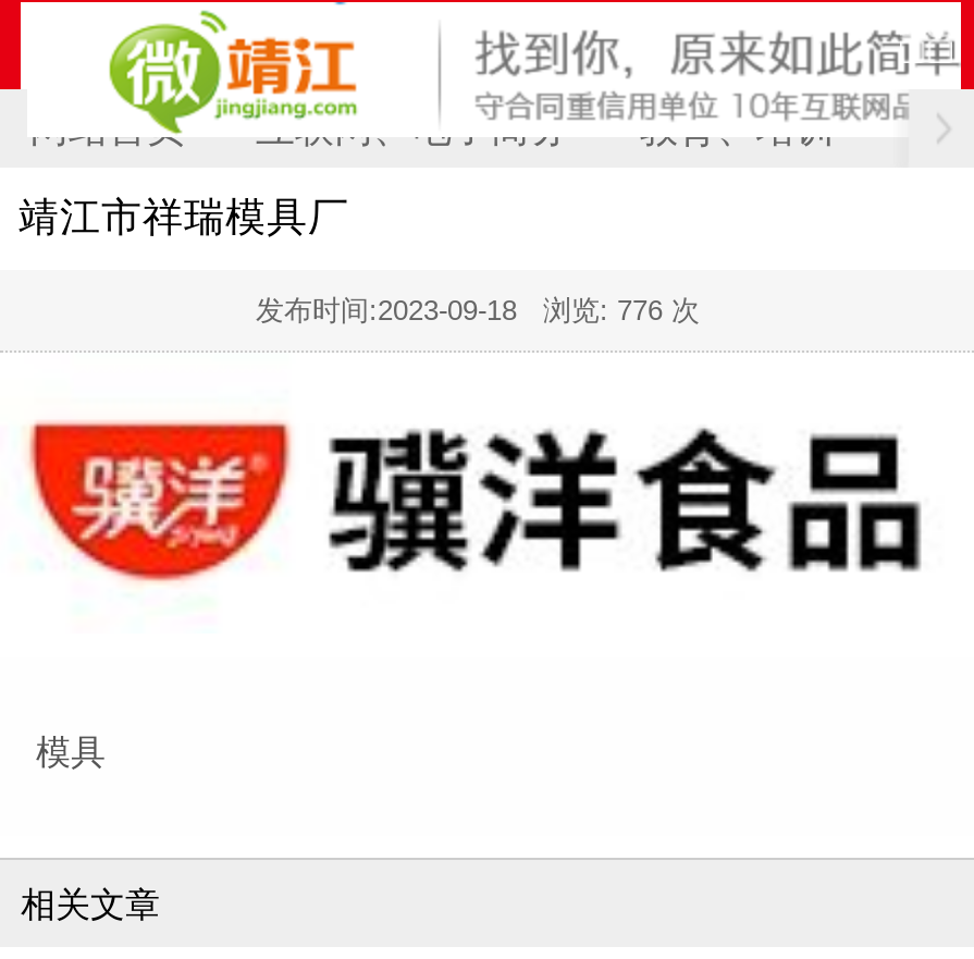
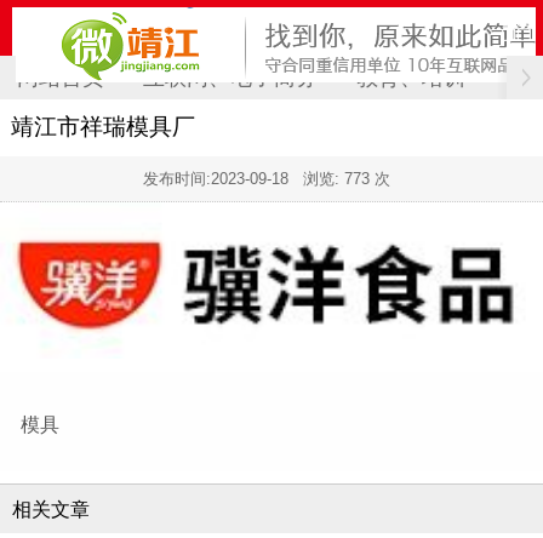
- 发布时间:2023-09-18浏览: 776 次
+ 发布时间:2023-09-18浏览: 773 次
